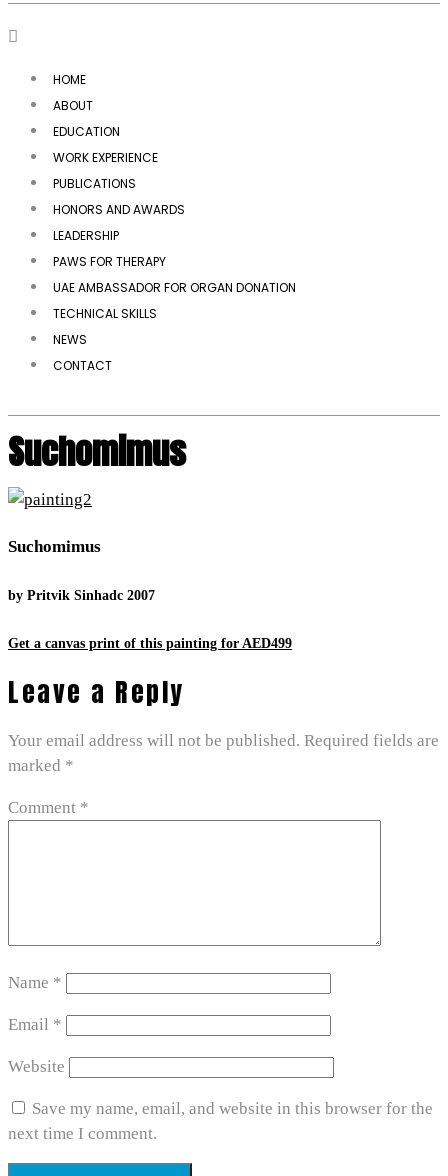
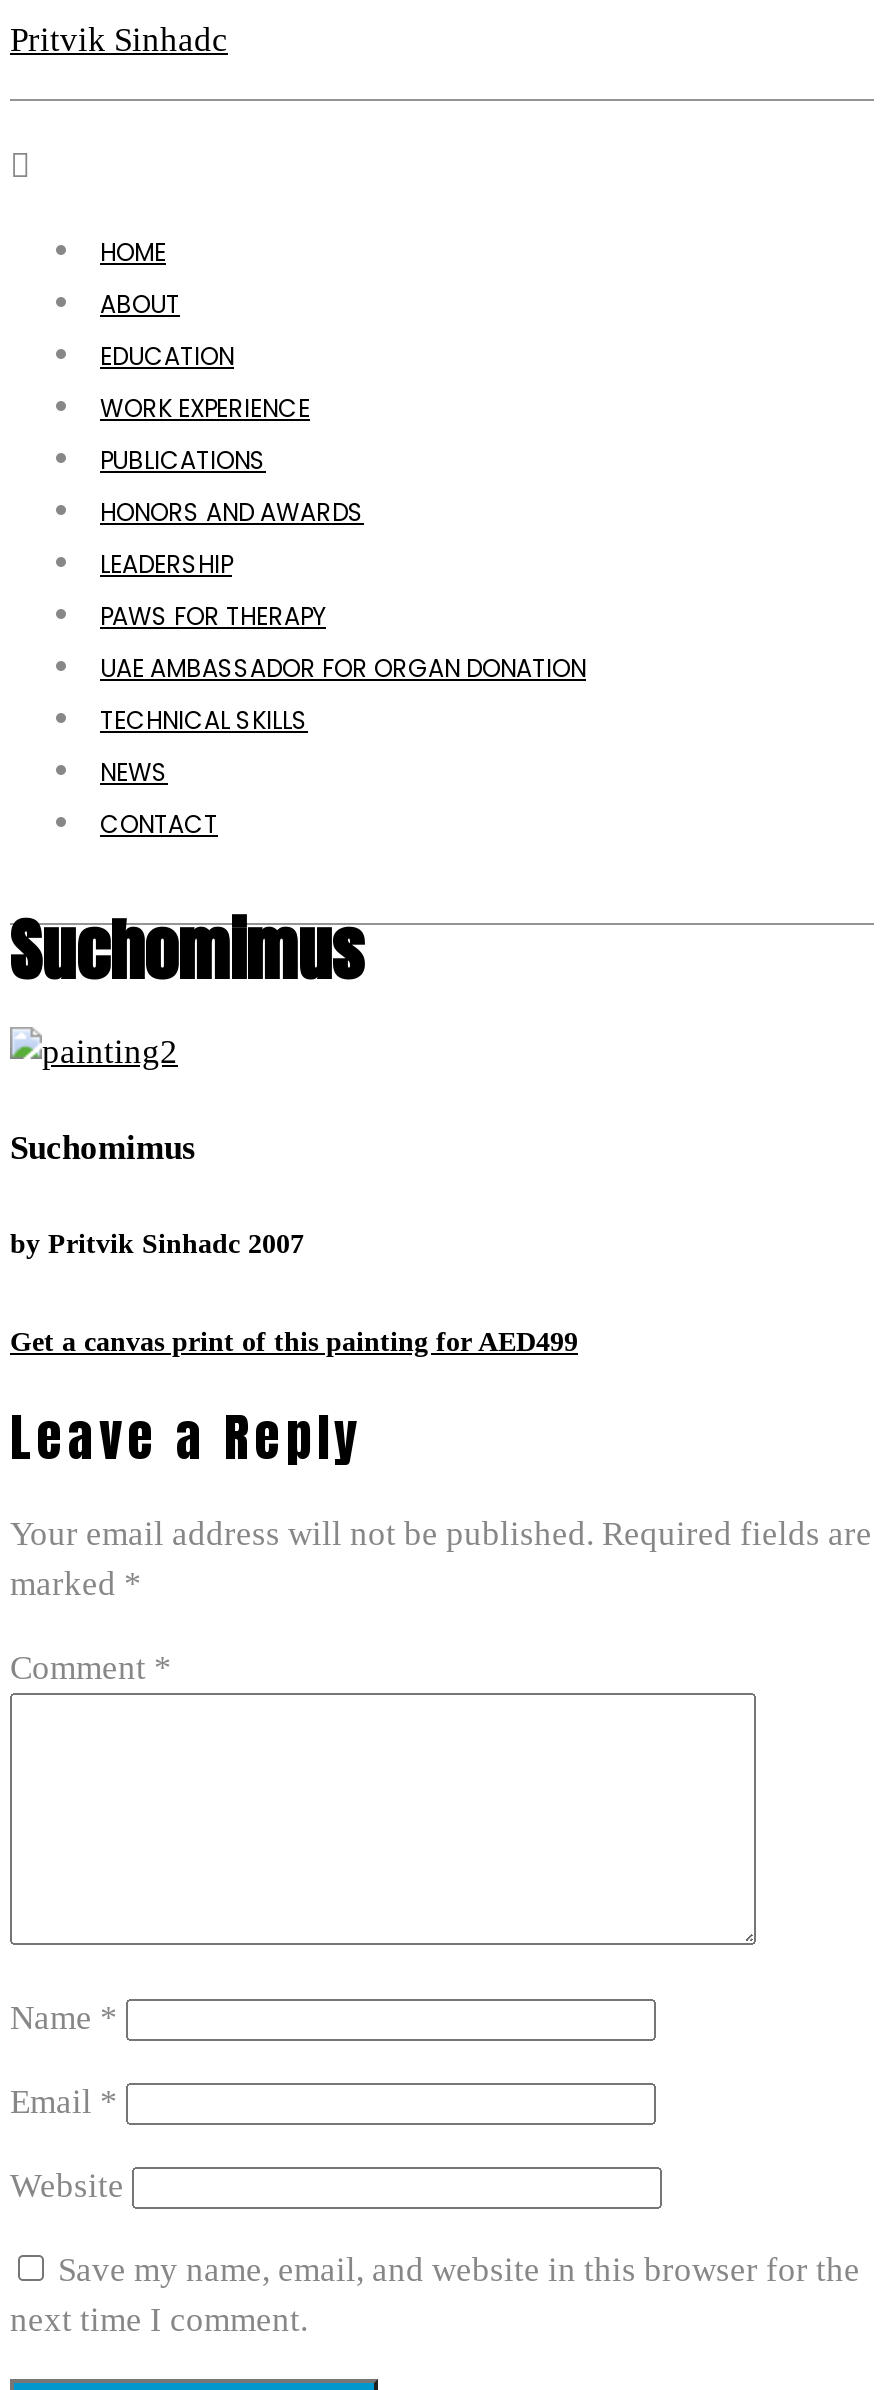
+ Pritvik Sinhadc

moved down: HOME | ABOUT | EDUCATION | ... | NEWS | CONTACT
